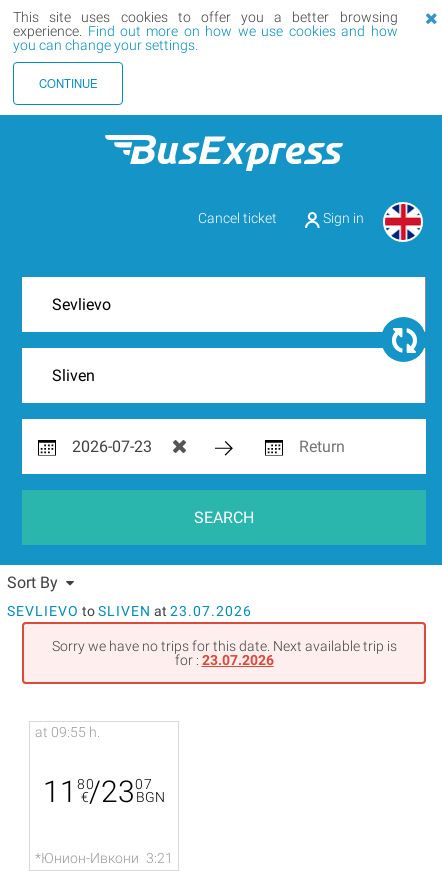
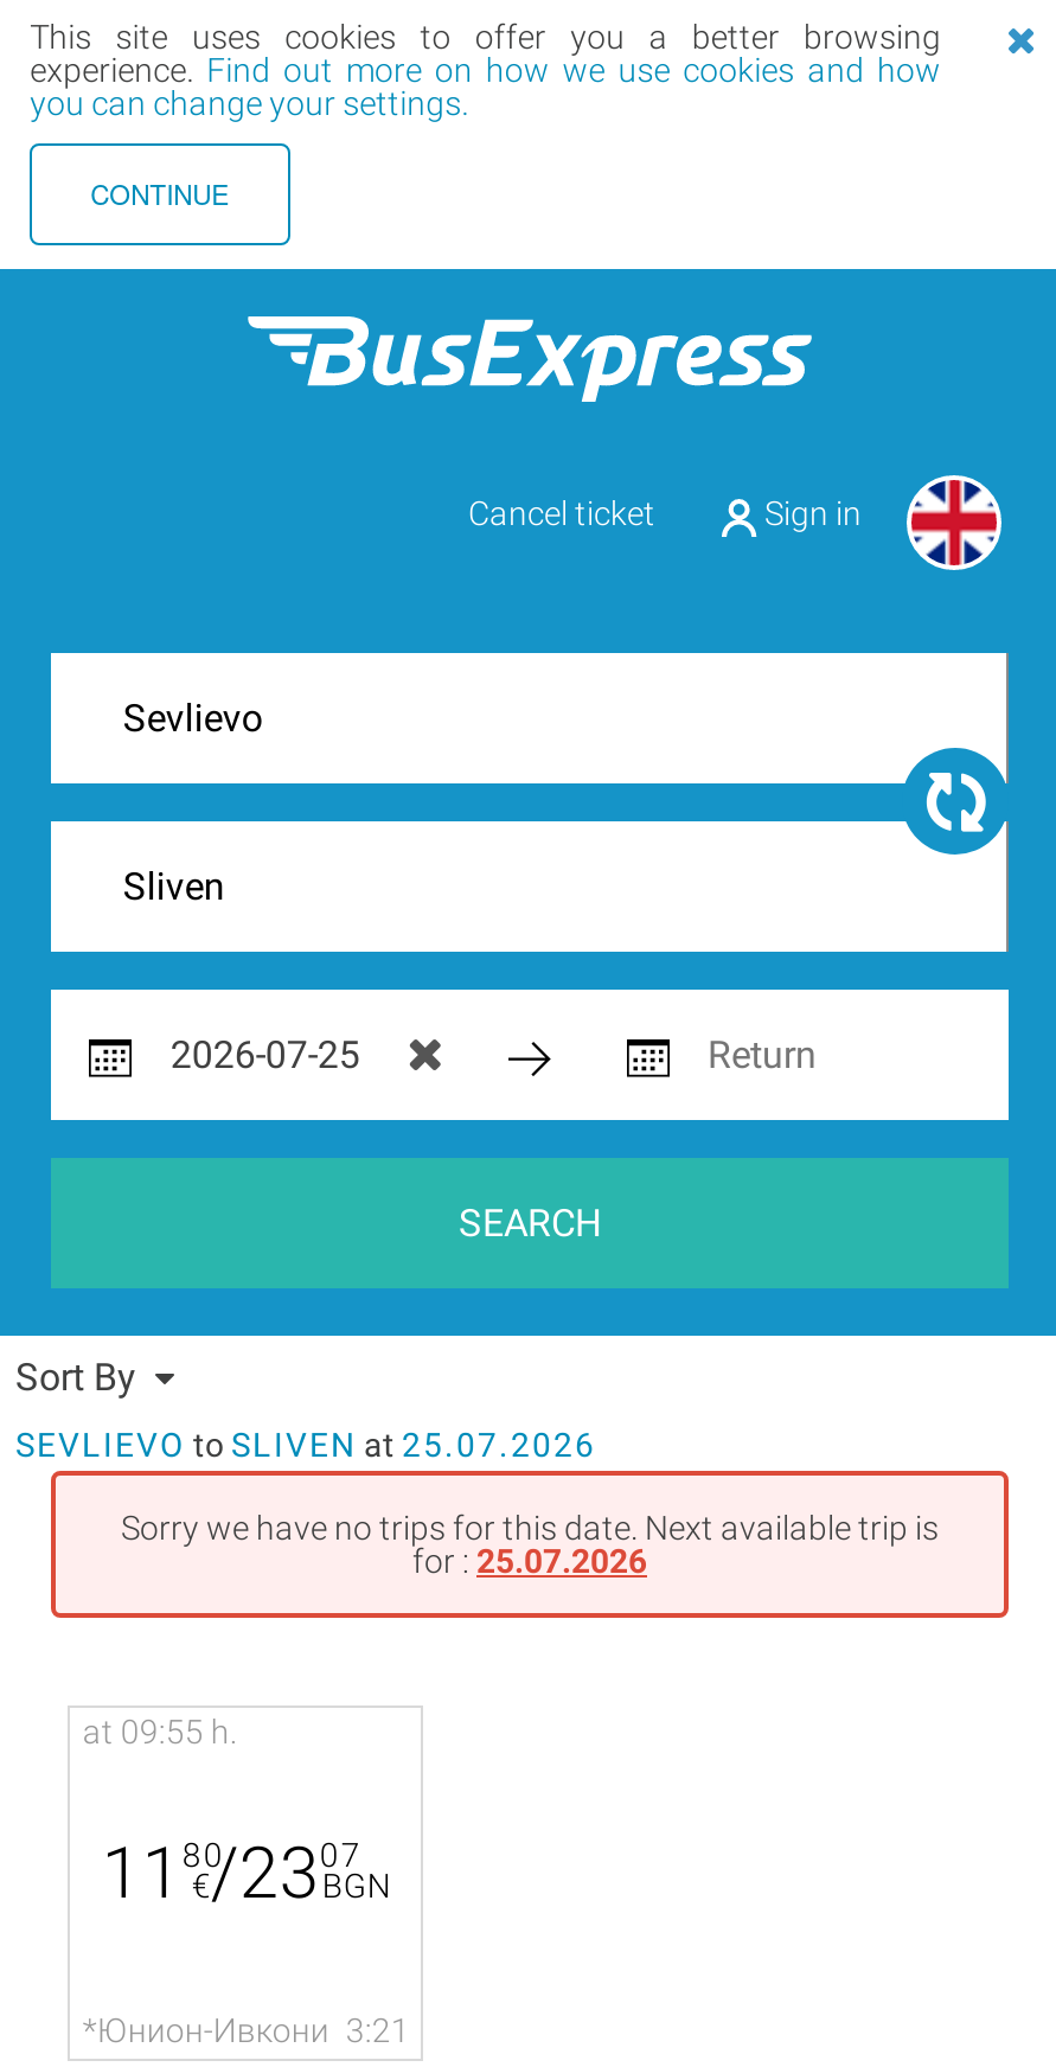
- SEVLIEVO to SLIVEN at 23.07.2026
+ SEVLIEVO to SLIVEN at 25.07.2026

- for :23.07.2026
+ for :25.07.2026
